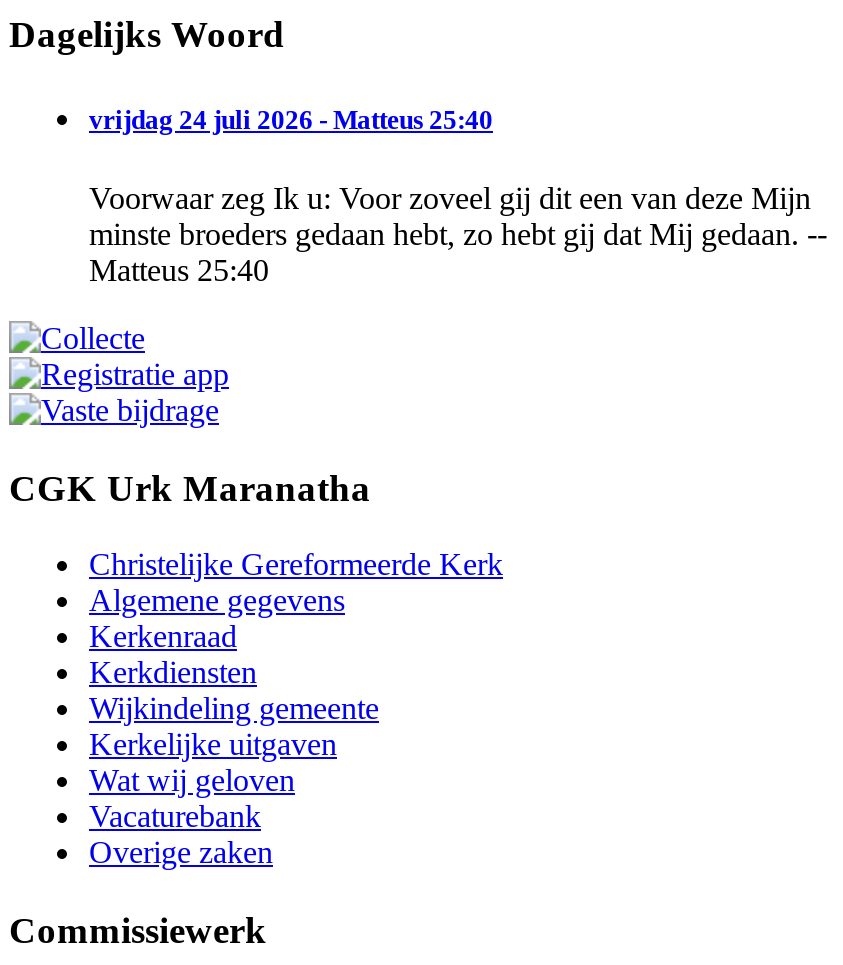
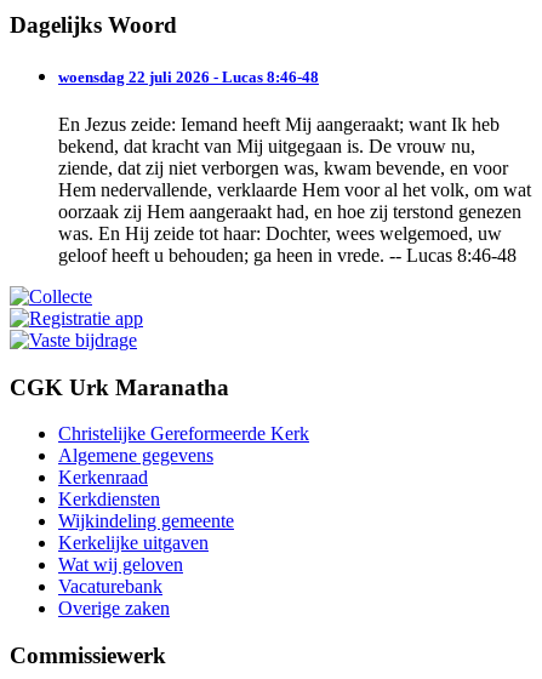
- vrijdag 24 juli 2026 - Matteus 25:40
+ woensdag 22 juli 2026 - Lucas 8:46-48

- Voorwaar zeg Ik u: Voor zoveel gij dit een van deze Mijn
- minste broeders gedaan hebt, zo hebt gij dat Mij gedaan. --
- Matteus 25:40
+ En Jezus zeide: Iemand heeft Mij aangeraakt; want Ik heb
+ bekend, dat kracht van Mij uitgegaan is. De vrouw nu,
+ ziende, dat zij niet verborgen was, kwam bevende, en voor
+ Hem nedervallende, verklaarde Hem voor al het volk, om wat
+ oorzaak zij Hem aangeraakt had, en hoe zij terstond genezen
+ was. En Hij zeide tot haar: Dochter, wees welgemoed, uw
+ geloof heeft u behouden; ga heen in vrede. -- Lucas 8:46-48
